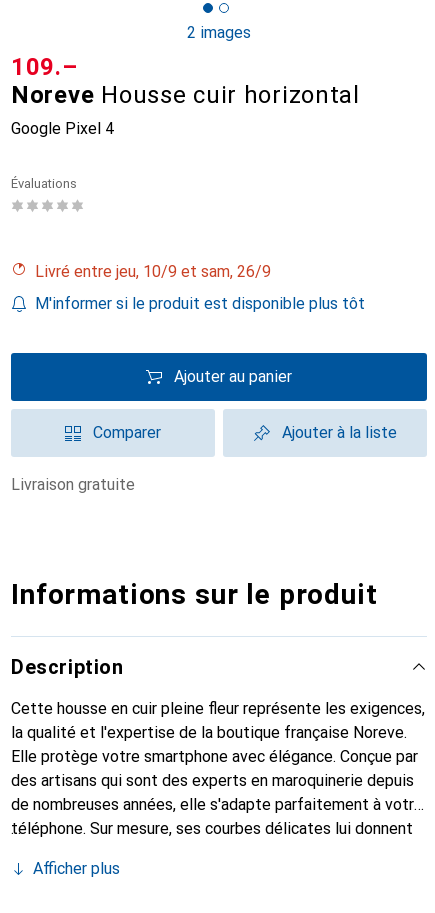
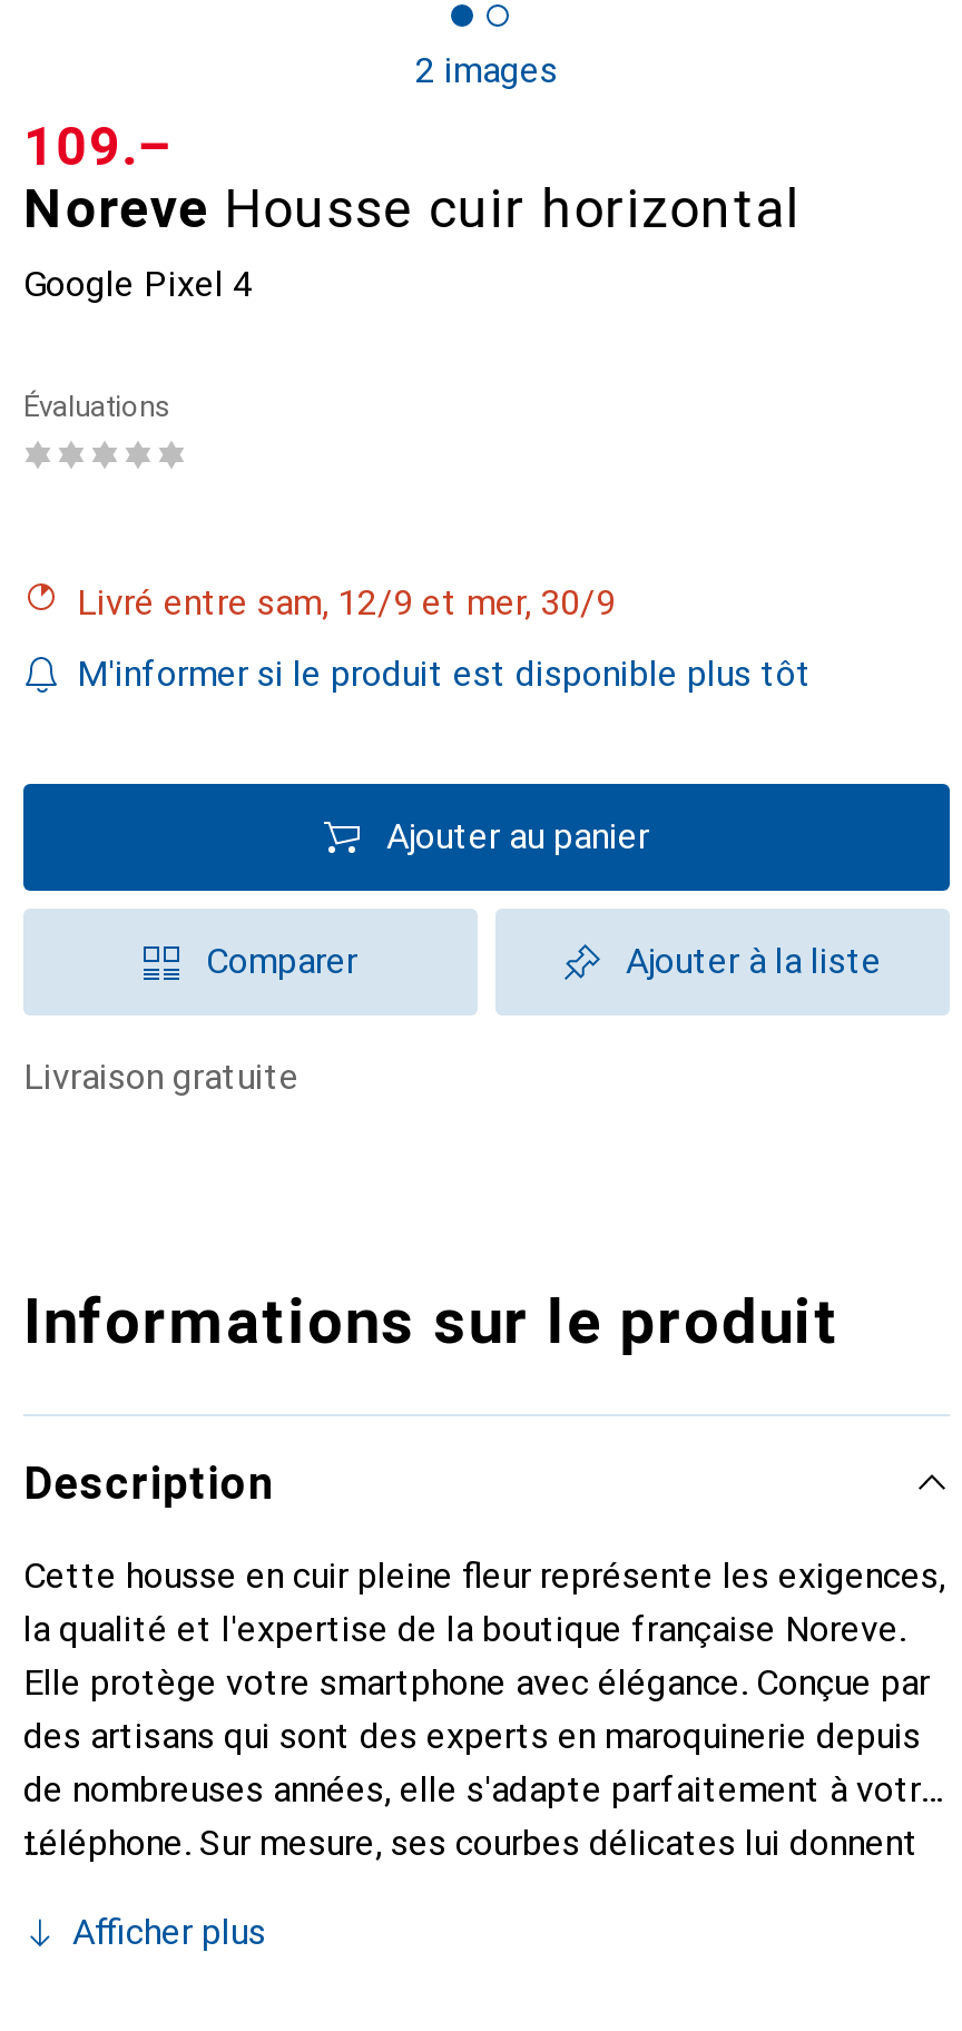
- Livré entre jeu, 10/9 et sam, 26/9
+ Livré entre sam, 12/9 et mer, 30/9
